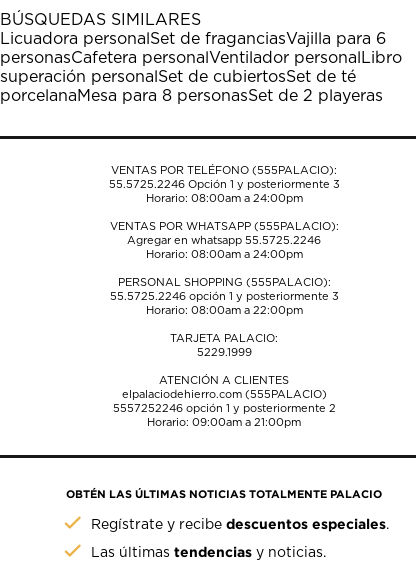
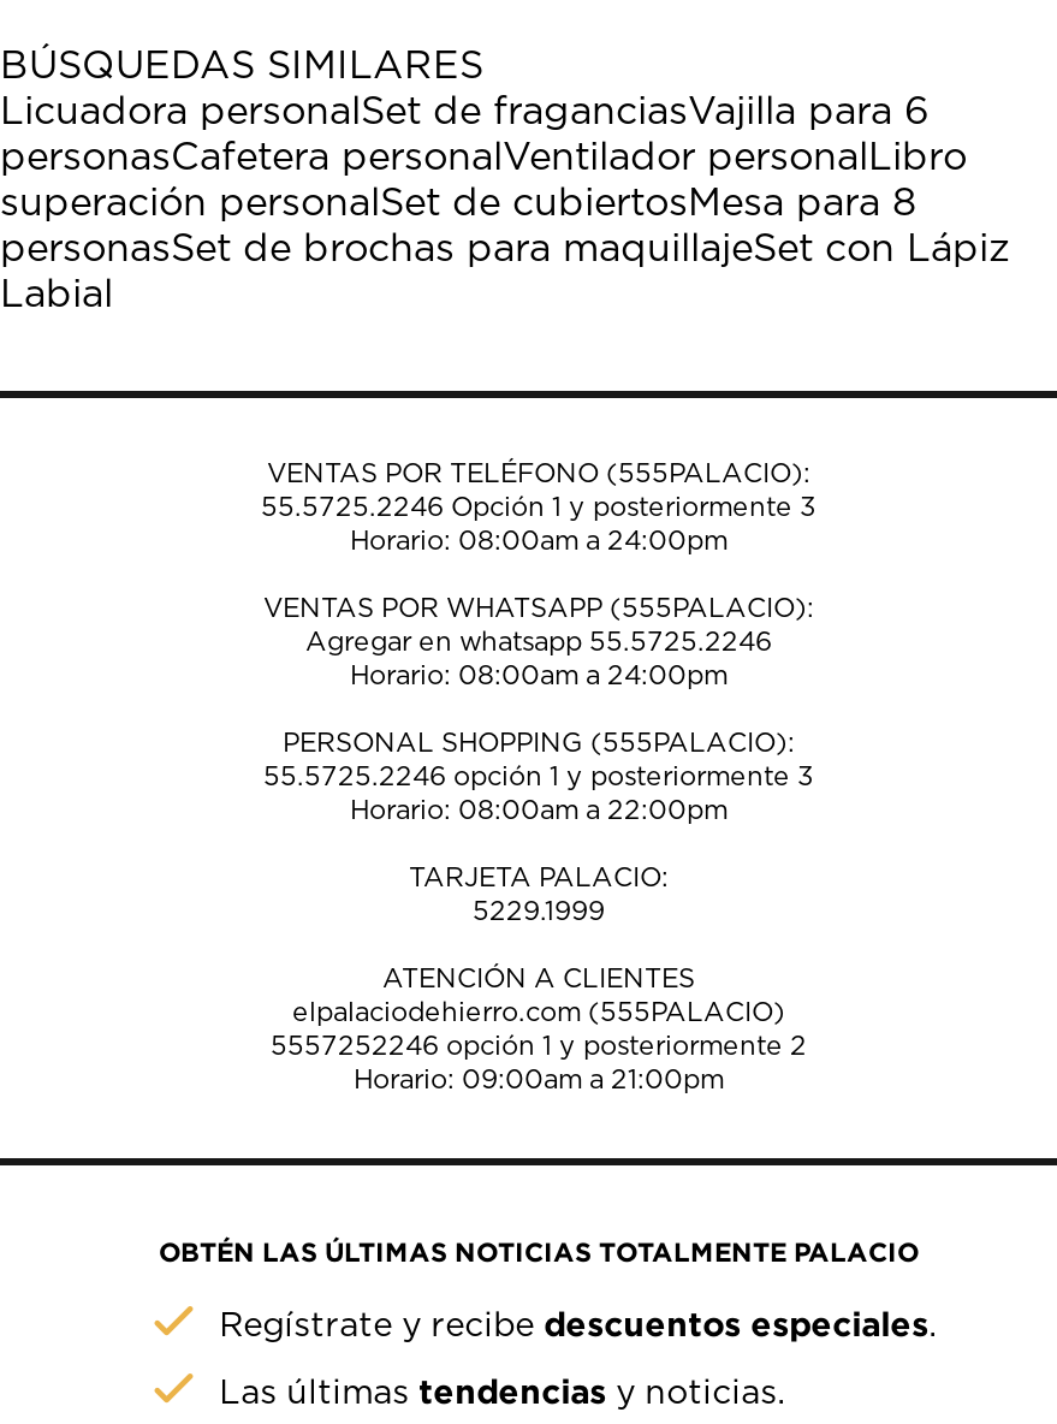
- superación personalSet de cubiertosSet de té
- porcelanaMesa para 8 personasSet de 2 playeras
+ superación personalSet de cubiertosMesa para 8
+ personasSet de brochas para maquillajeSet con Lápiz
+ Labial
